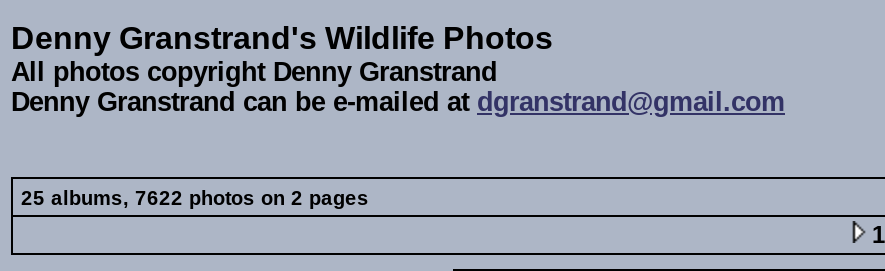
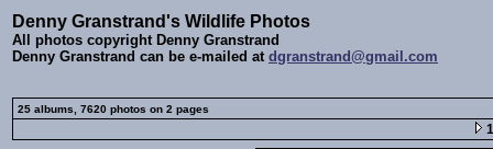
- 25 albums, 7622 photos on 2 pages
+ 25 albums, 7620 photos on 2 pages
